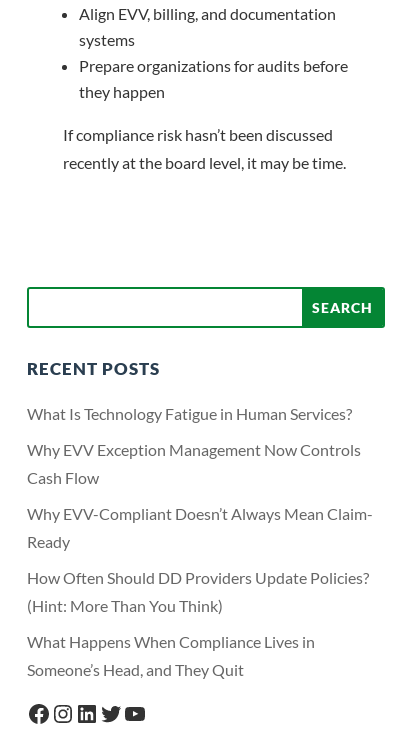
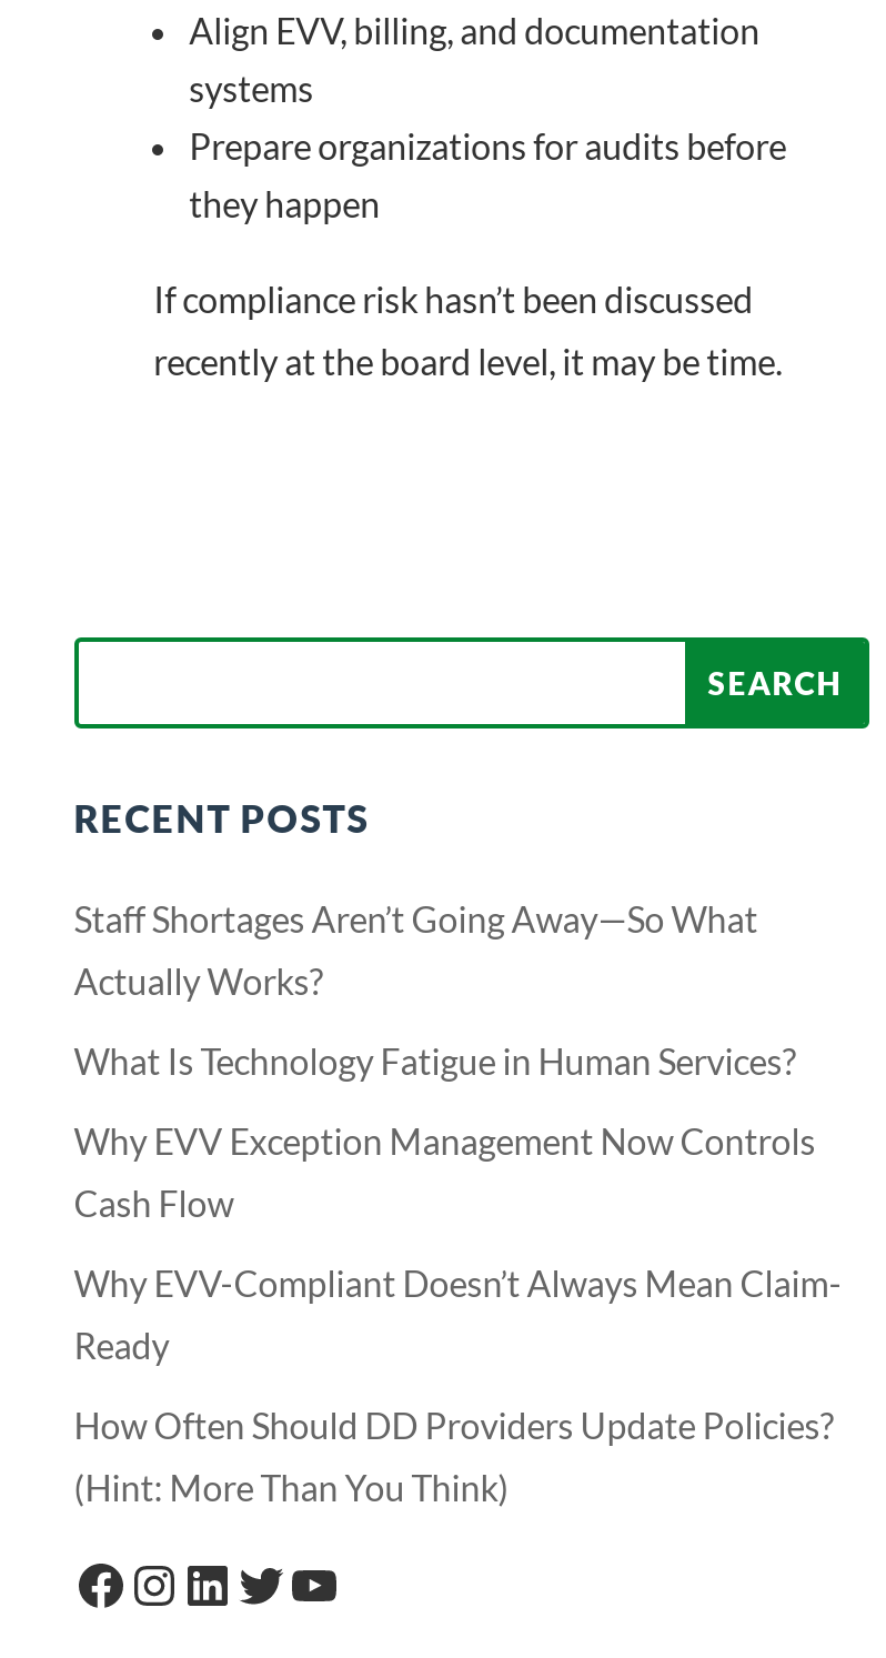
+ Staff Shortages Aren’t Going Away—So What
+ Actually Works?

moved down: What Is Technology Fatigue in Human Services? | Why EVV Exception Management Now Controls | Cash Flow | Why EVV-Compliant Doesn’t Always Mean Claim- | Ready | How Often Should DD Providers Update Policies? | (Hint: More Than You Think)

- What Happens When Compliance Lives in
- Someone’s Head, and They Quit
